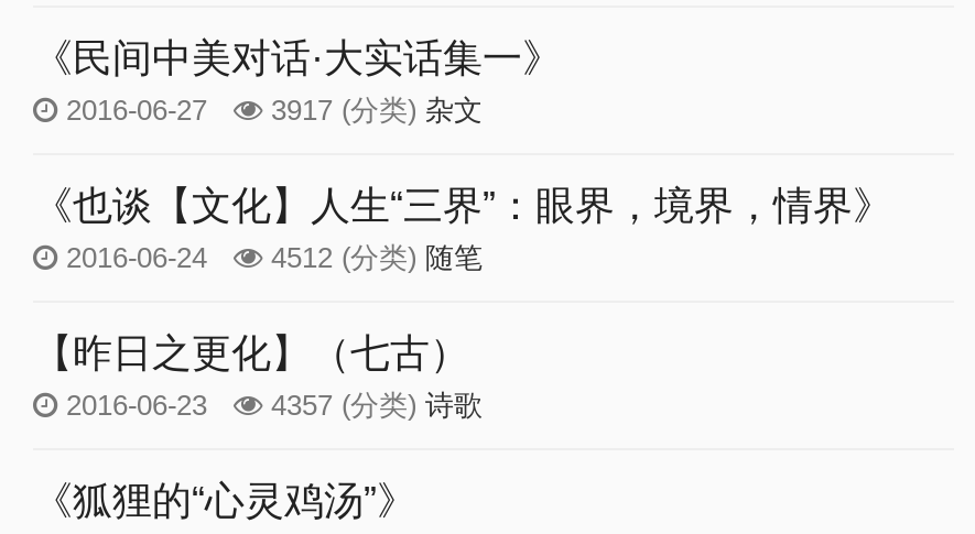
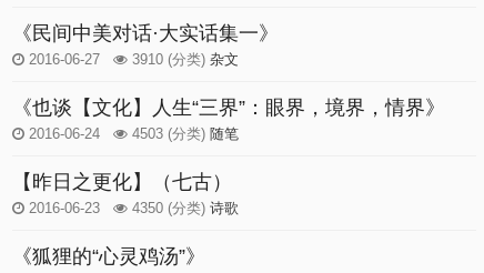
- 2016-06-27 3917 (分类)杂文
+ 2016-06-27 3910 (分类)杂文

- 2016-06-24 4512 (分类)随笔
+ 2016-06-24 4503 (分类)随笔

- 2016-06-23 4357 (分类)诗歌
+ 2016-06-23 4350 (分类)诗歌
